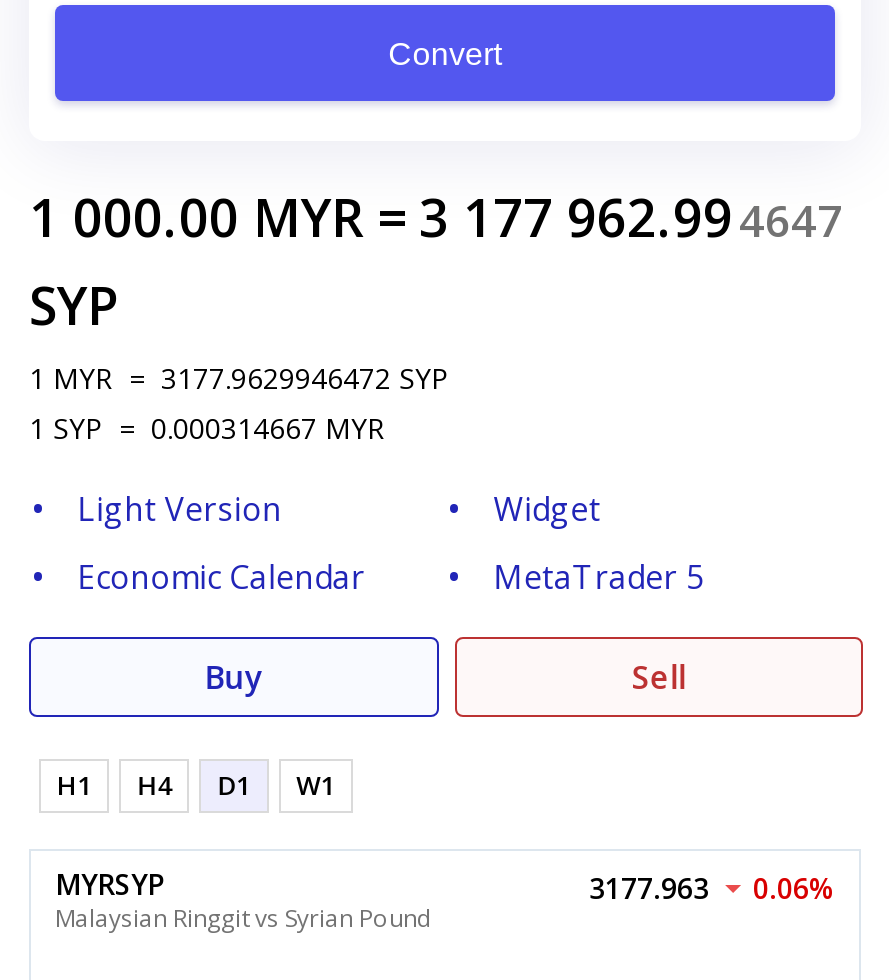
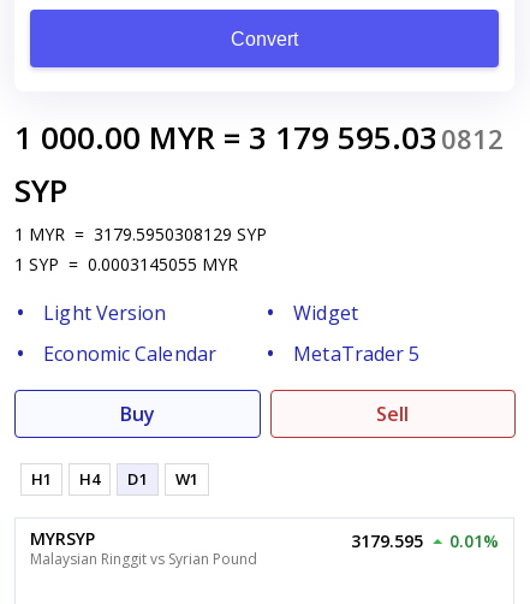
- 1 000.00 MYR = 3 177 962.99 4647
+ 1 000.00 MYR = 3 179 595.03 0812

- 1 MYR = 3177.9629946472 SYP
+ 1 MYR = 3179.5950308129 SYP

- 1 SYP = 0.000314667 MYR
+ 1 SYP = 0.0003145055 MYR

- 3177.963
+ 3179.595

- 0.06%
+ 0.01%
